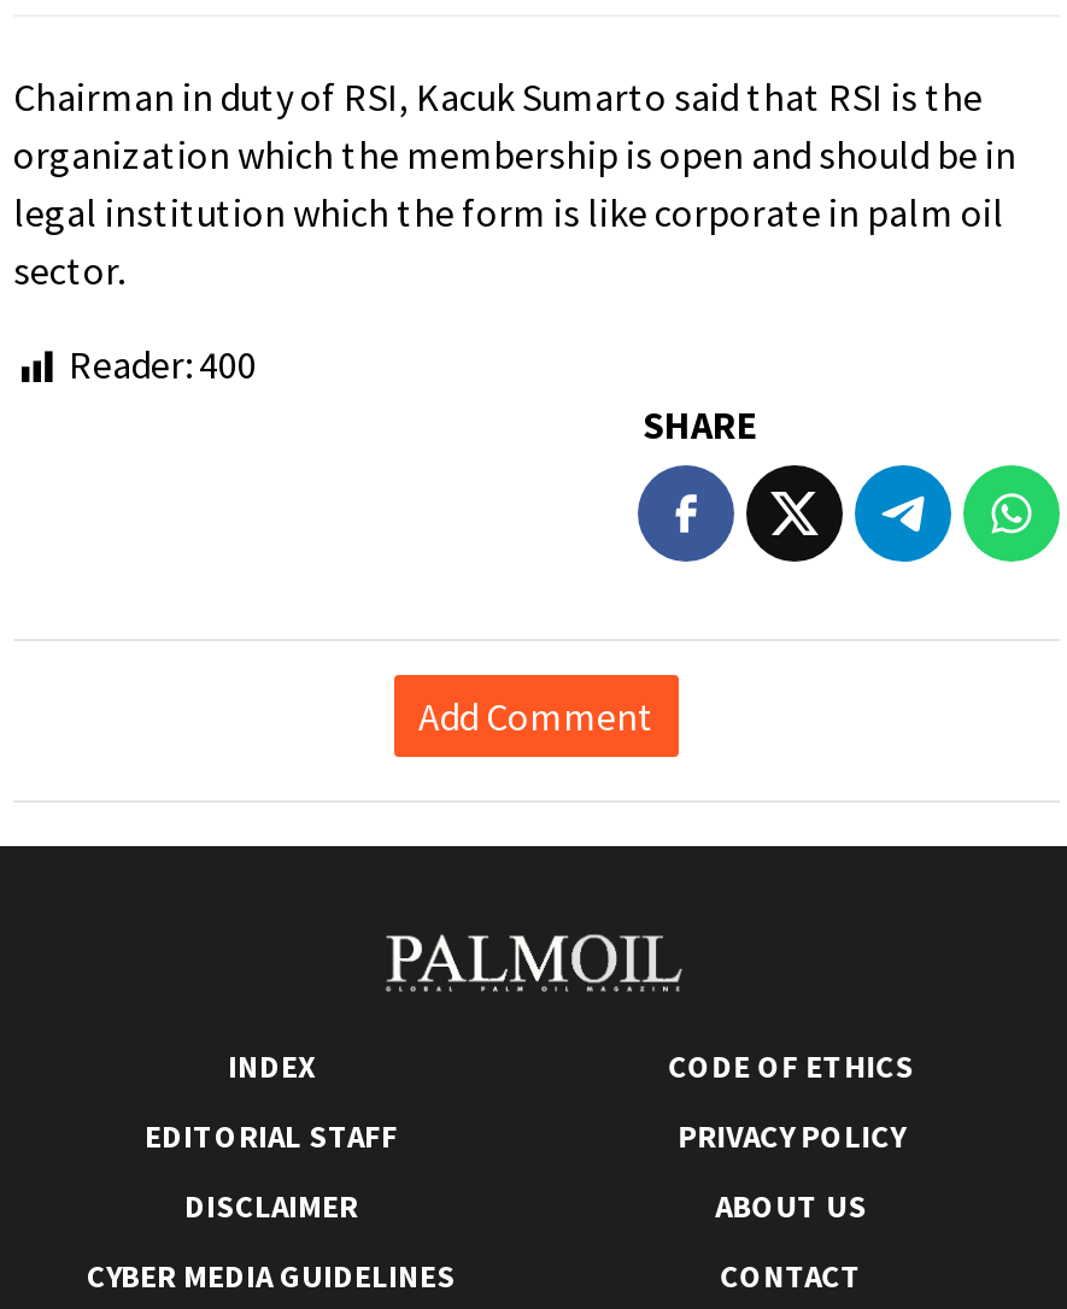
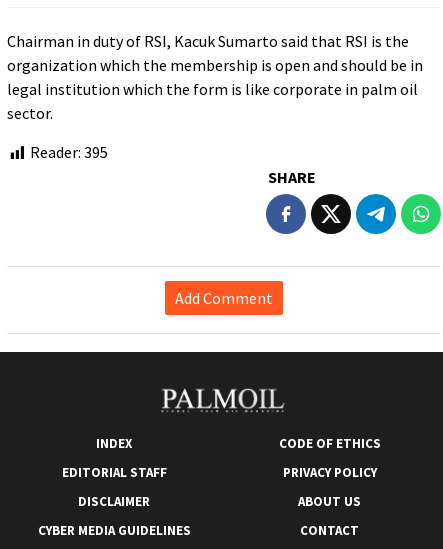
- Reader: 400
+ Reader: 395
